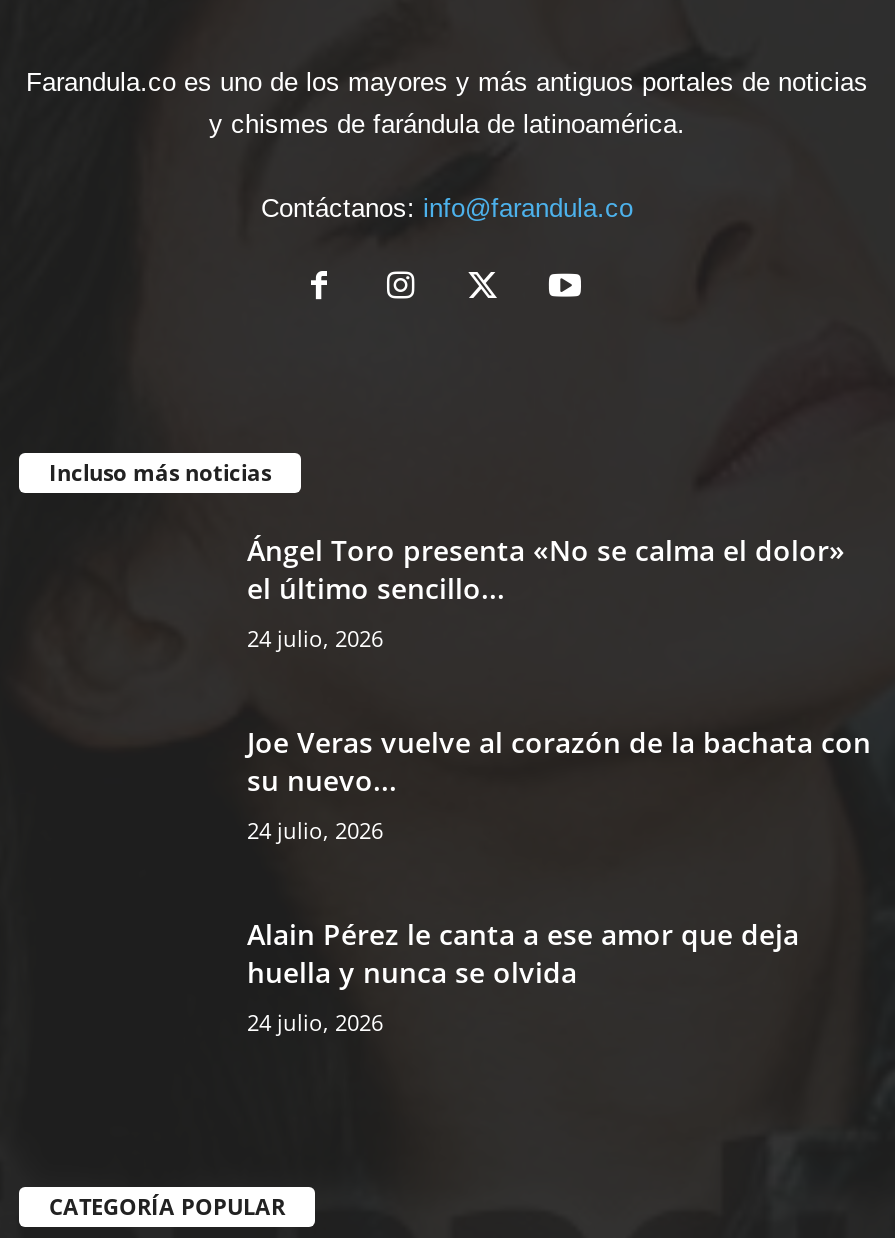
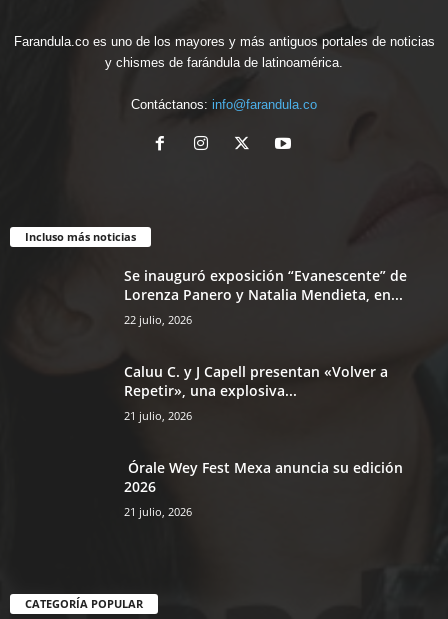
- Ángel Toro presenta «No se calma el dolor»
- el último sencillo...
- 24 julio, 2026
+ Se inauguró exposición “Evanescente” de
+ Lorenza Panero y Natalia Mendieta, en...
+ 22 julio, 2026

- Joe Veras vuelve al corazón de la bachata con
- su nuevo...
- 24 julio, 2026
+ Caluu C. y J Capell presentan «Volver a
+ Repetir», una explosiva...
+ 21 julio, 2026

- Alain Pérez le canta a ese amor que deja
- huella y nunca se olvida
- 24 julio, 2026
+ Órale Wey Fest Mexa anuncia su edición
+ 2026
+ 21 julio, 2026
